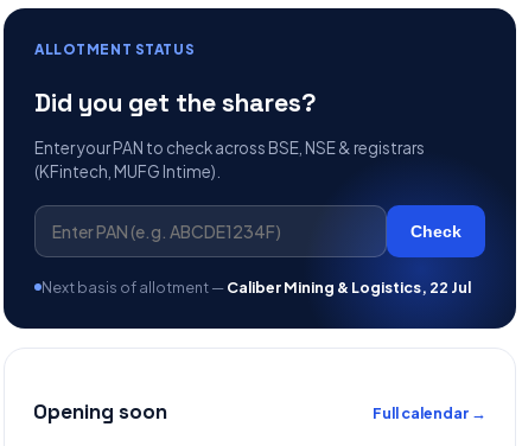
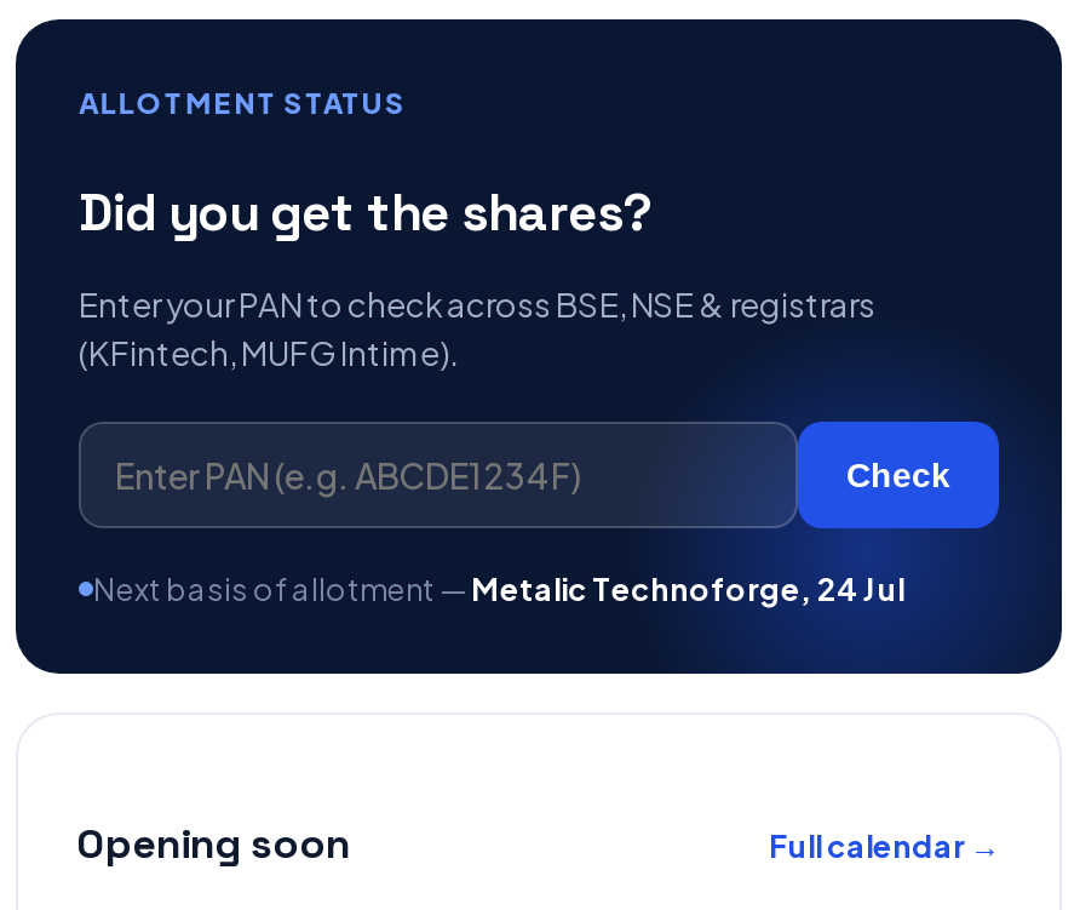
- Next basis of allotment — Caliber Mining & Logistics, 22 Jul
+ Next basis of allotment — Metalic Technoforge, 24 Jul
